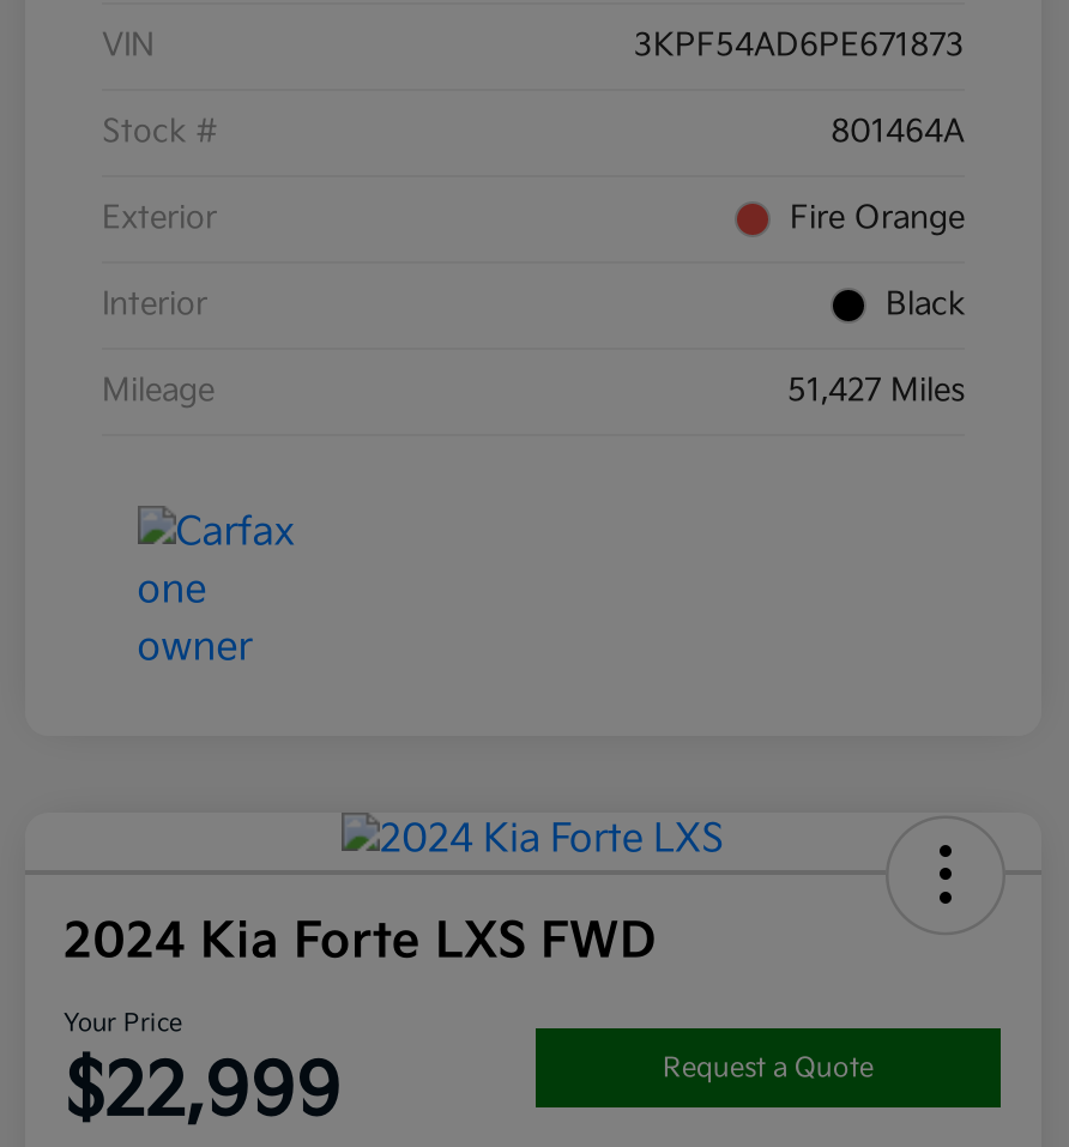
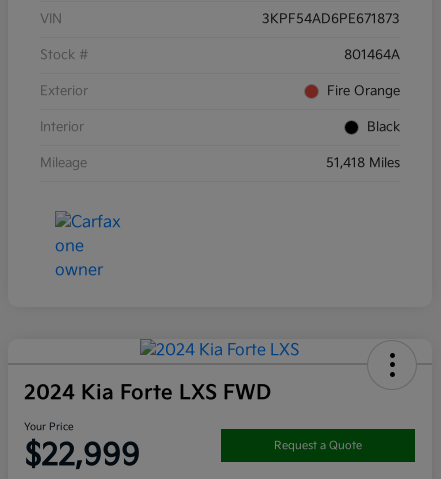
- 51,427 Miles
+ 51,418 Miles
